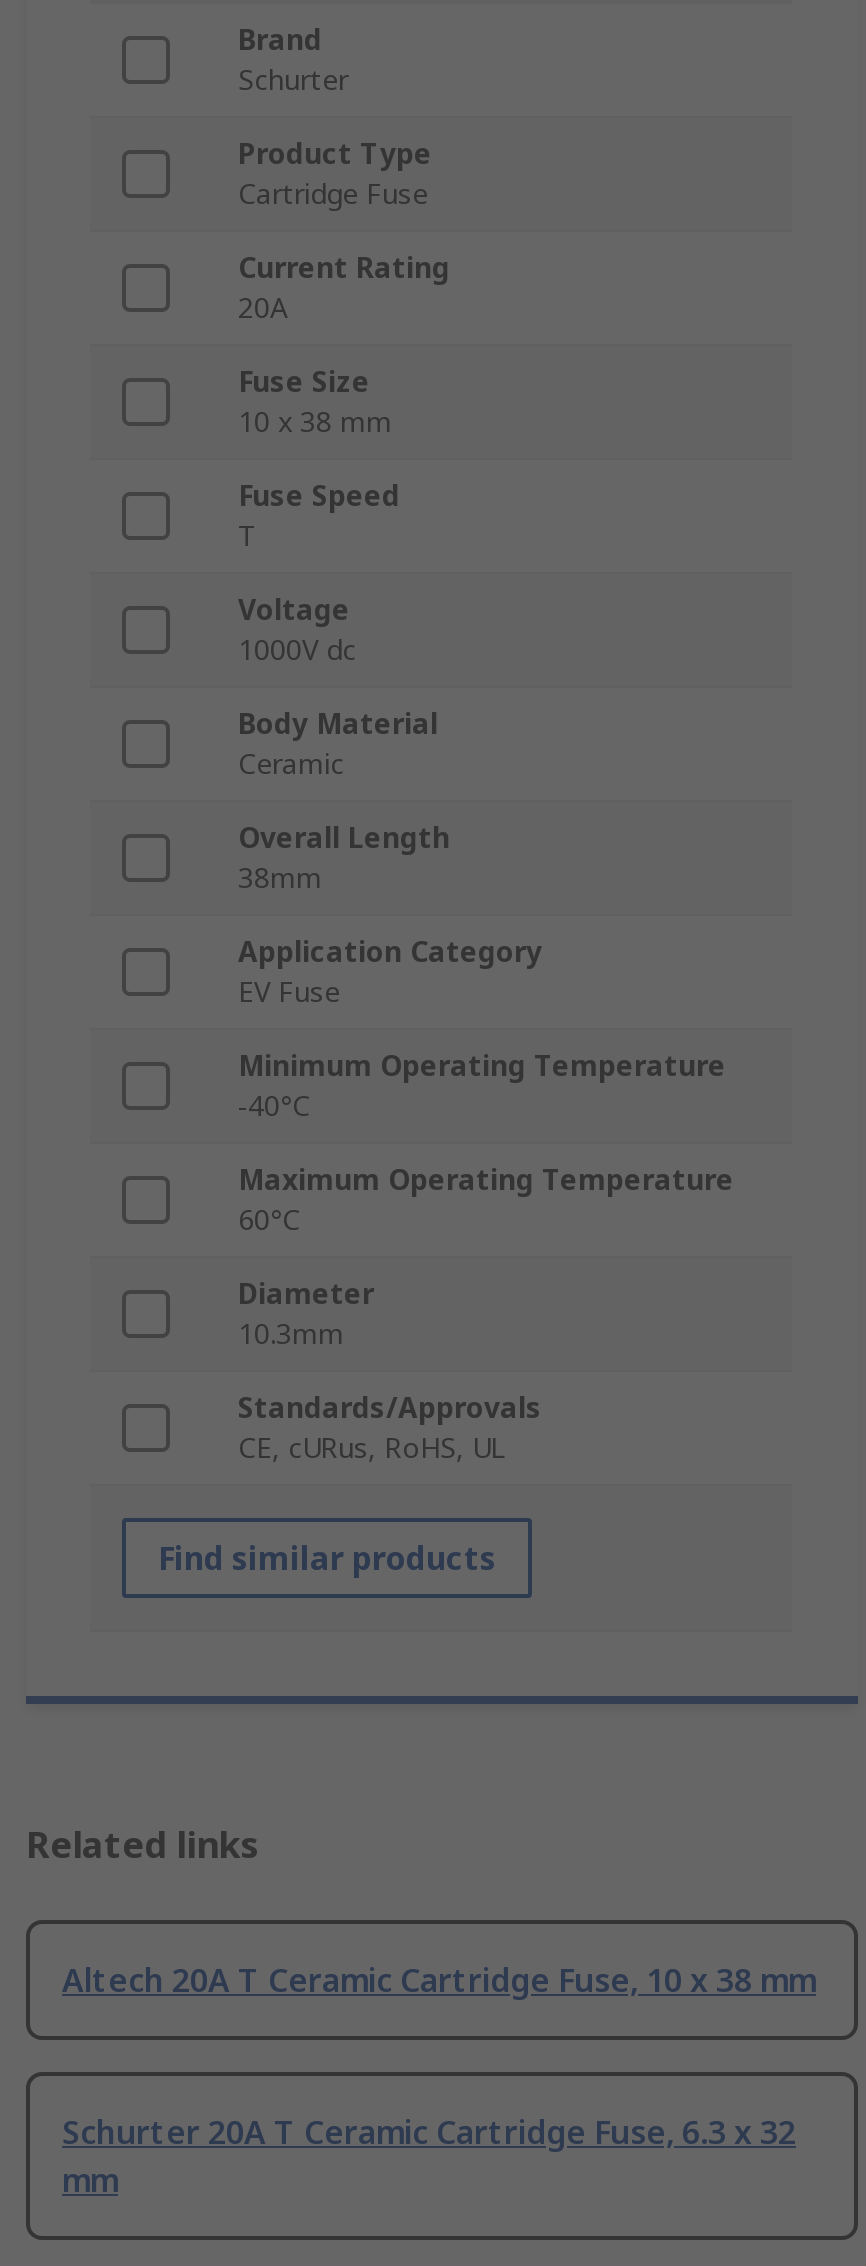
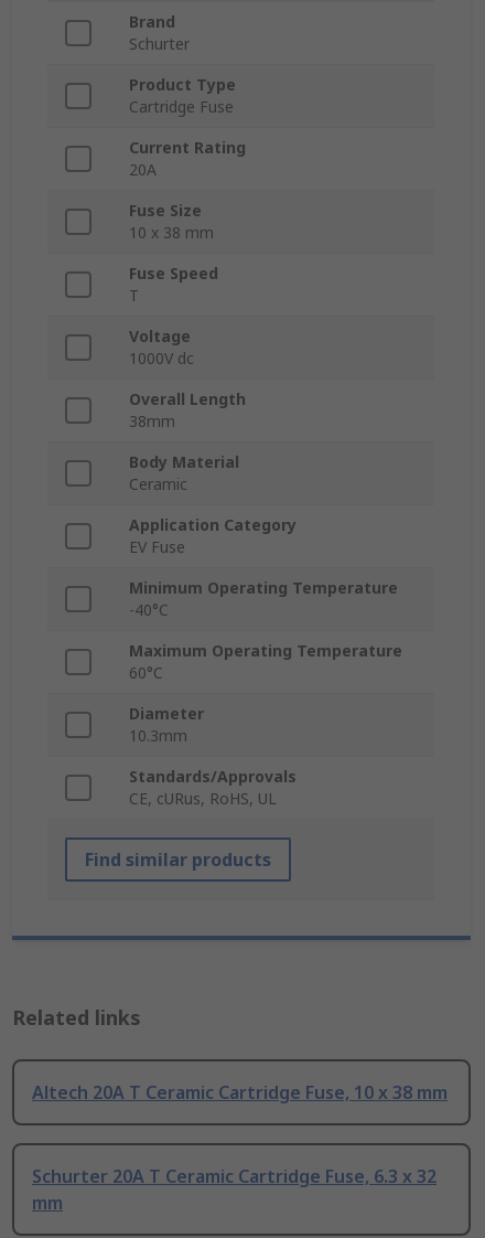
moved down: Body Material | Ceramic

moved up: Overall Length | 38mm
